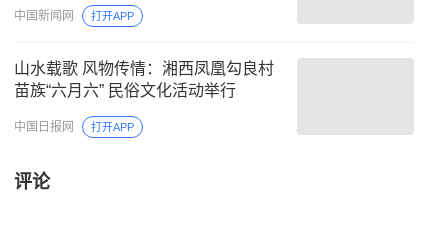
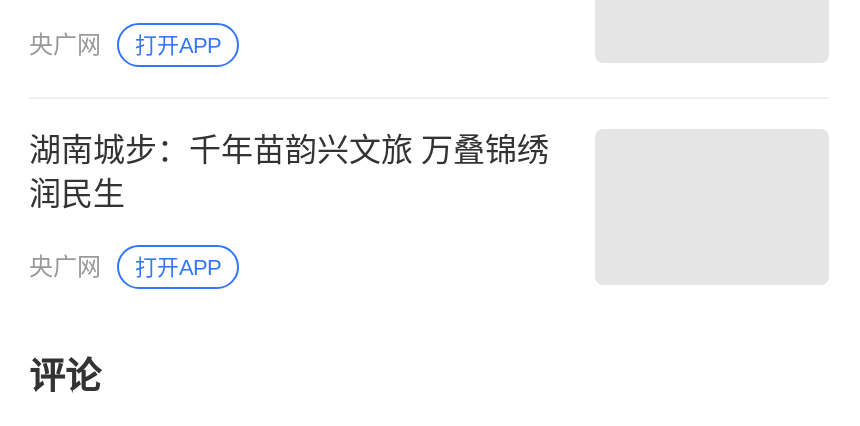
- 中国新闻网
+ 央广网

- 山水载歌 风物传情：湘西凤凰勾良村
- 苗族“六月六” 民俗文化活动举行
+ 湖南城步：千年苗韵兴文旅 万叠锦绣
+ 润民生

- 中国日报网
+ 央广网
